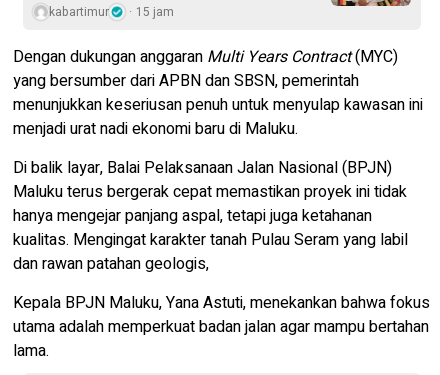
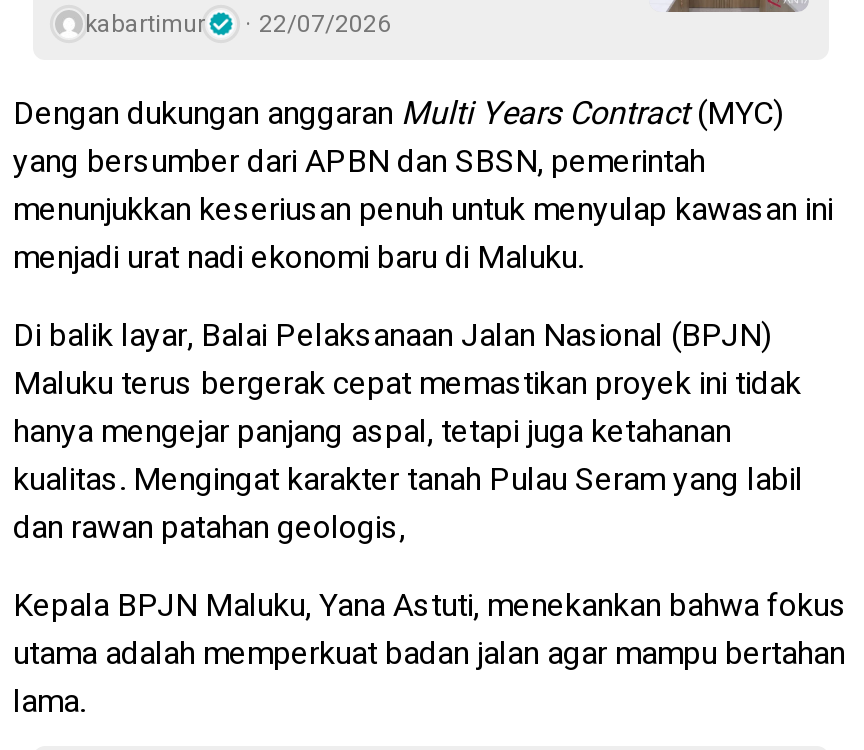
- kabartimur 15 jam
+ kabartimur 22/07/2026
